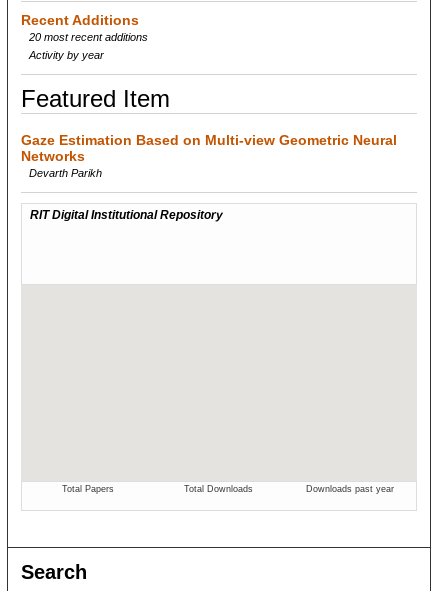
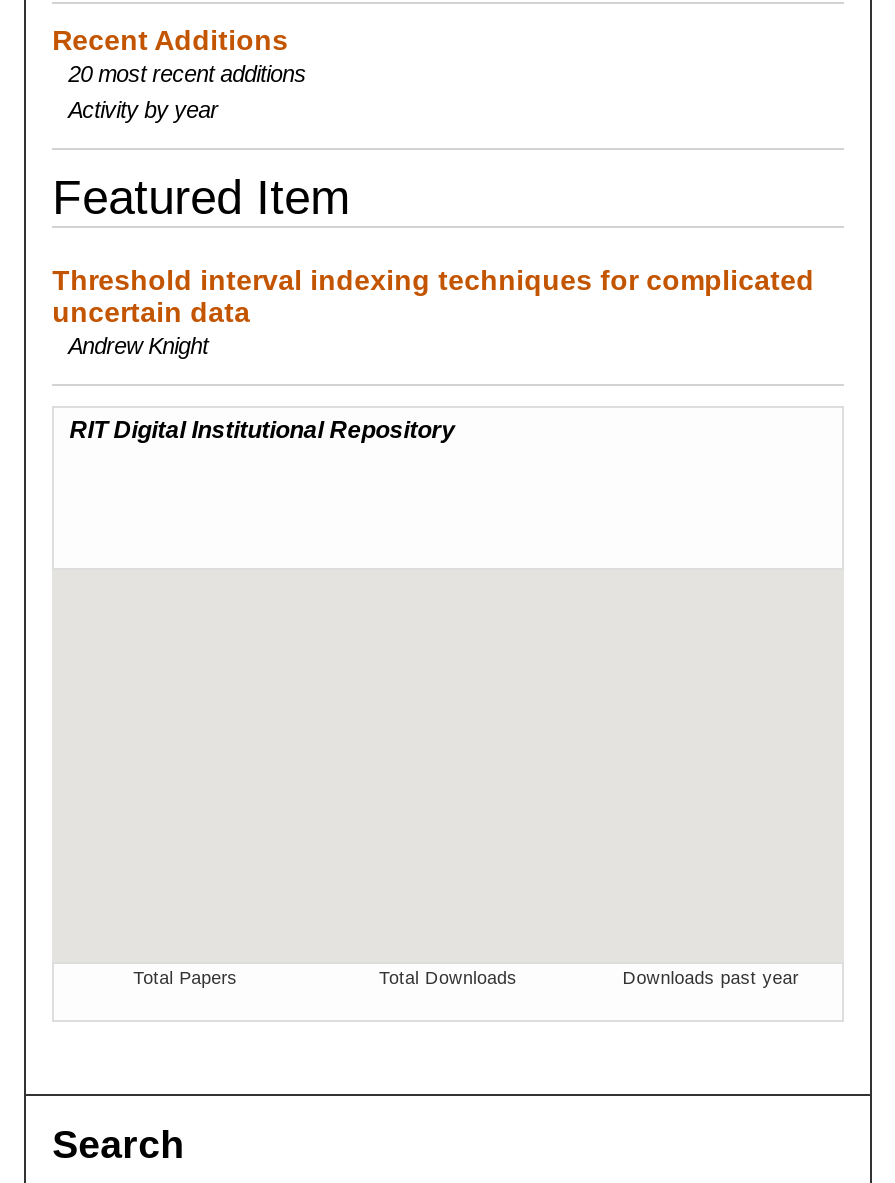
- Gaze Estimation Based on Multi-view Geometric Neural
- Networks
- Devarth Parikh
+ Threshold interval indexing techniques for complicated
+ uncertain data
+ Andrew Knight
